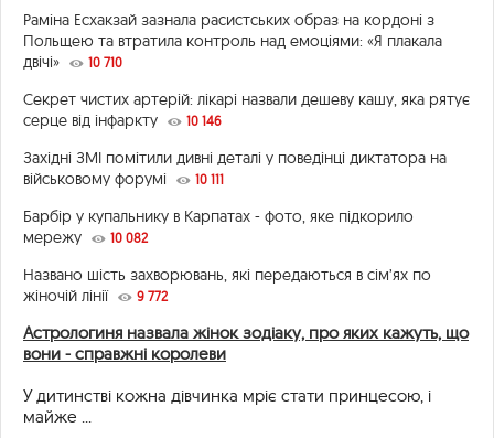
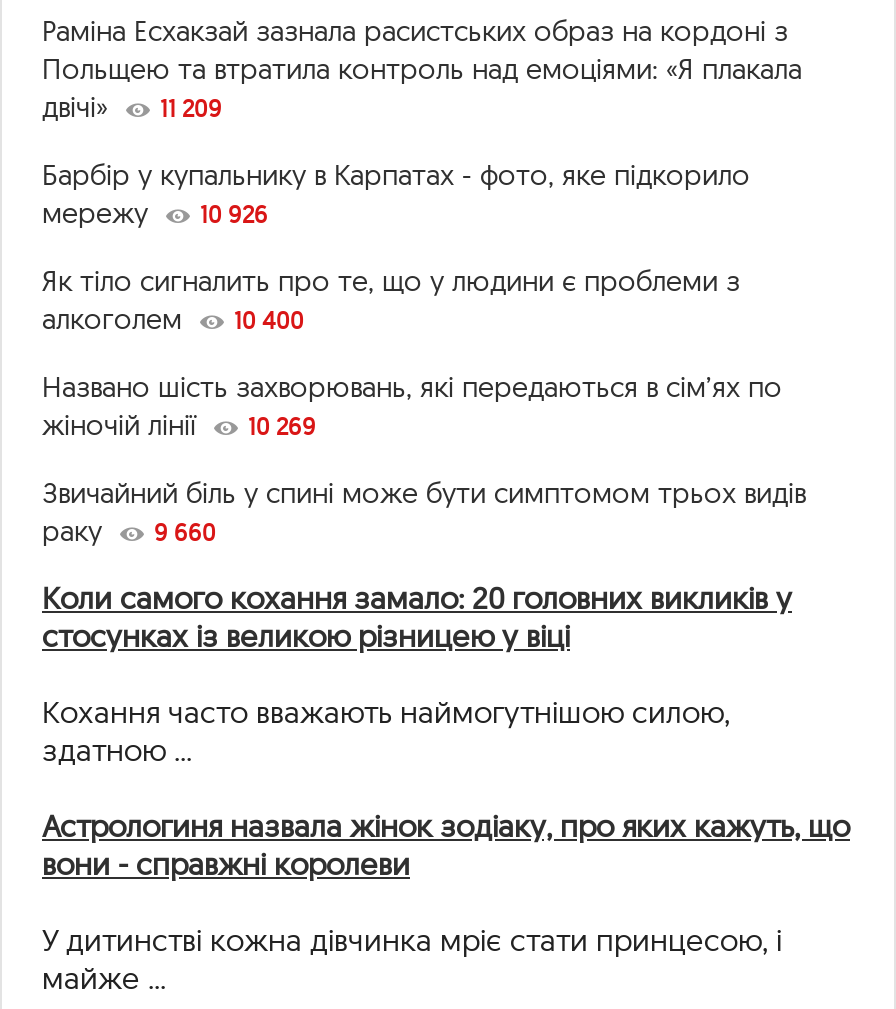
- 10 710
- Секрет чистих артерій: лікарі назвали дешеву кашу, яка рятує
- серце від інфаркту
- 10 146
- Західні ЗМІ помітили дивні деталі у поведінці диктатора на
- військовому форумі
- 10 111
+ 11 209

moved up: Барбір у купальнику в Карпатах - фото, яке підкорило | мережу

- 10 082
+ 10 926
+ Як тіло сигналить про те, що у людини є проблеми з
+ алкоголем
+ 10 400

moved up: Названо шість захворювань, які передаються в сім’ях по | жіночій лінії

- 9 772
+ 10 269
+ Звичайний біль у спині може бути симптомом трьох видів
+ раку
+ 9 660
+ Коли самого кохання замало: 20 головних викликів у
+ стосунках із великою різницею у віці
+ Кохання часто вважають наймогутнішою силою,
+ здатною ...
